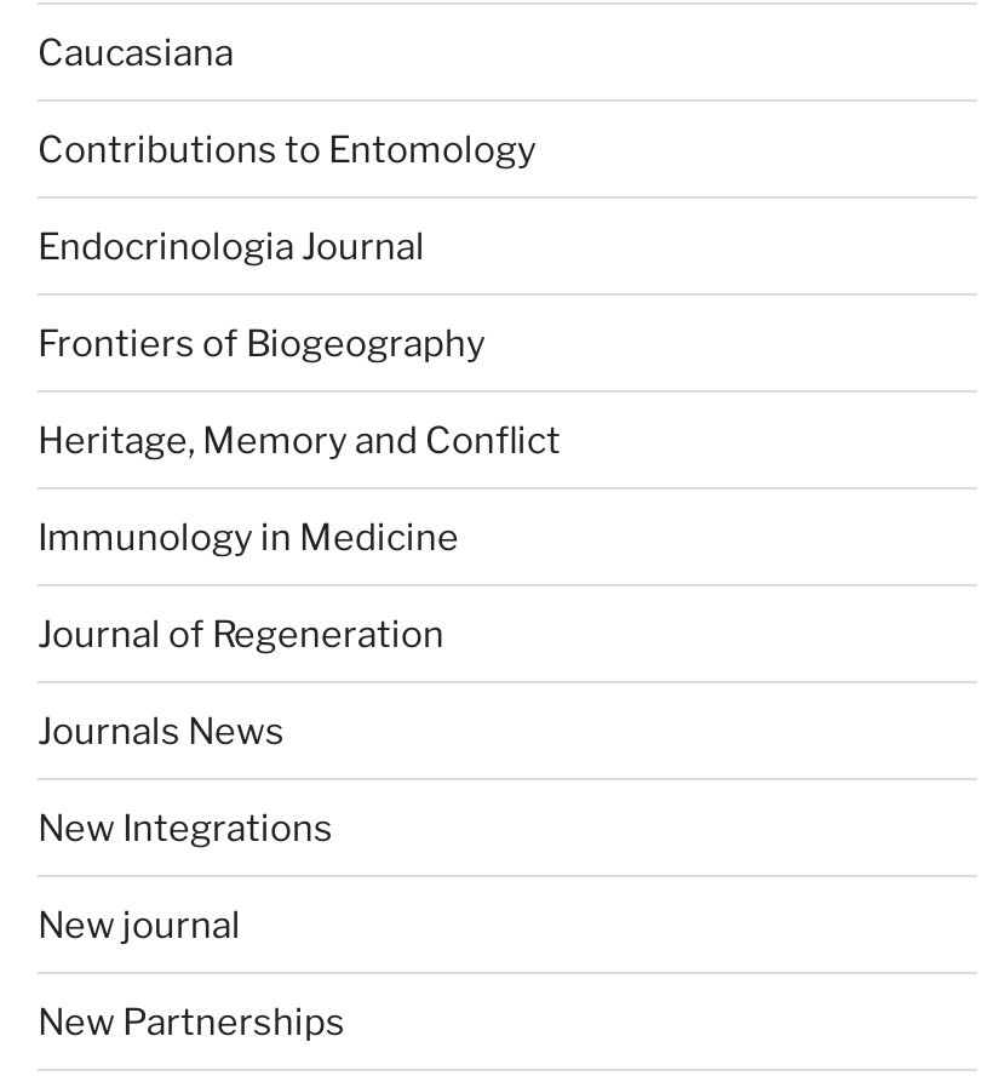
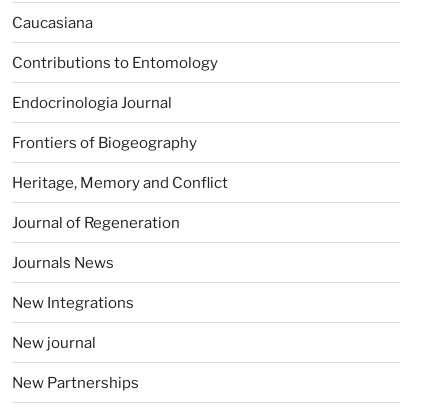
- Immunology in Medicine
